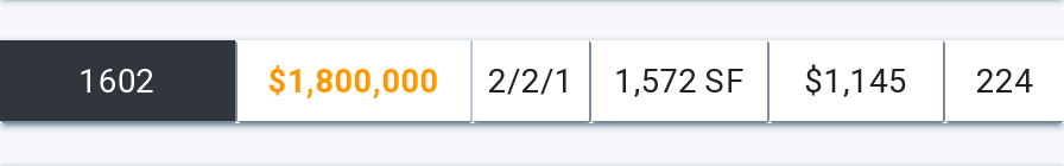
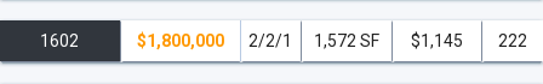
- $1,800,000 2/2/1 1,572 SF $1,145 224
+ $1,800,000 2/2/1 1,572 SF $1,145 222
